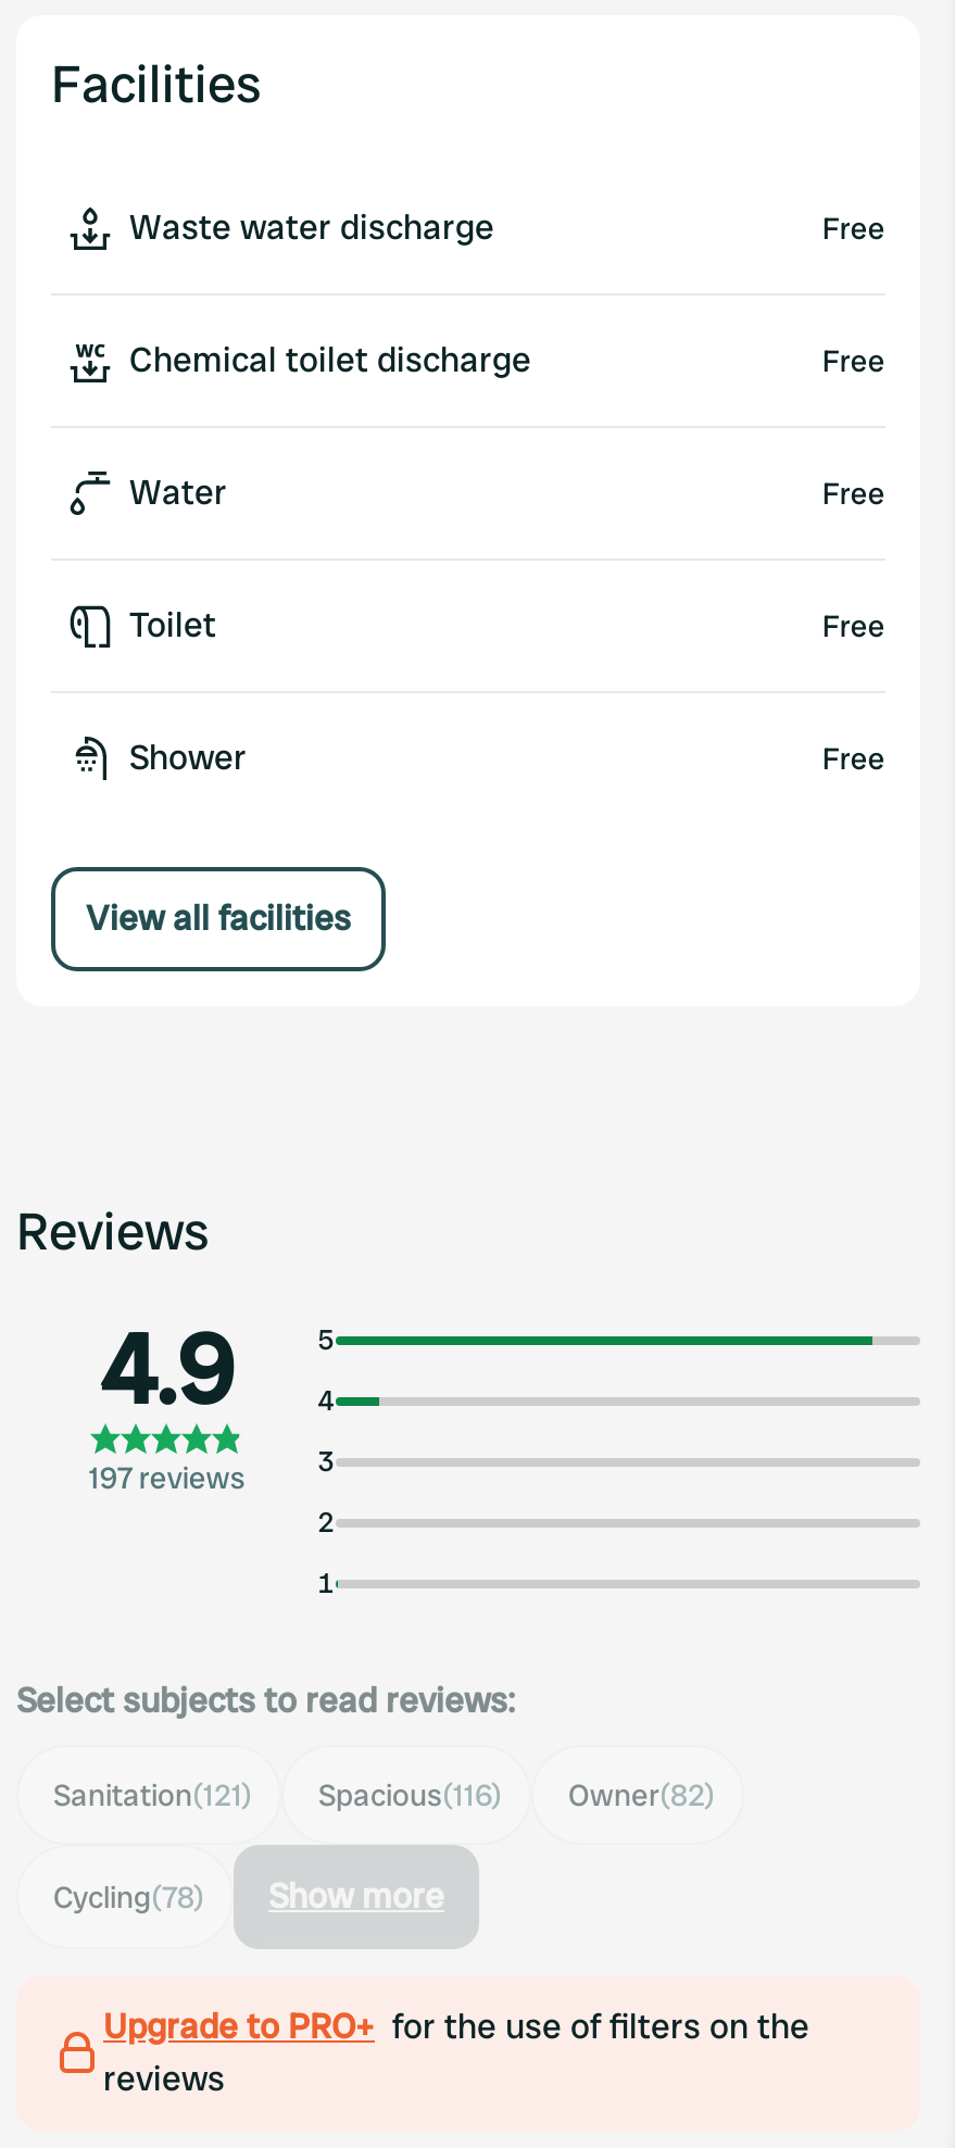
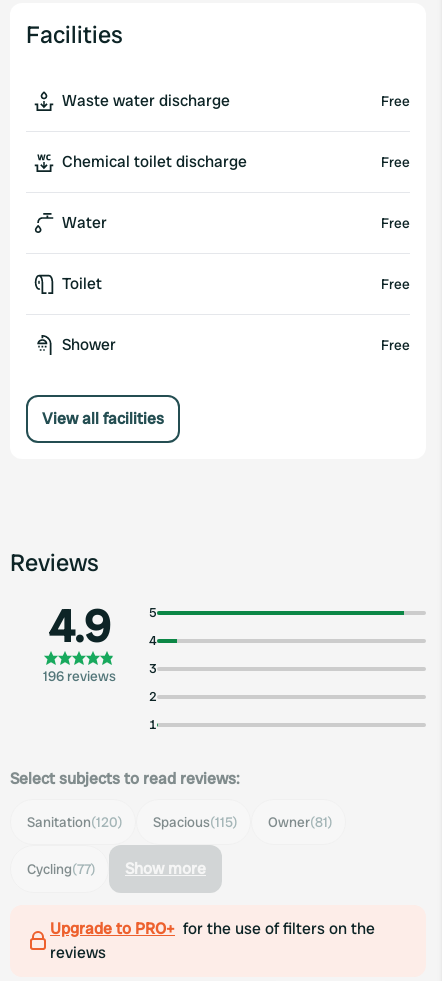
- 197 reviews 3
+ 196 reviews 3

- Sanitation(121)
+ Sanitation(120)

- Spacious(116)
+ Spacious(115)

- Owner(82)
+ Owner(81)

- Cycling(78)
+ Cycling(77)
